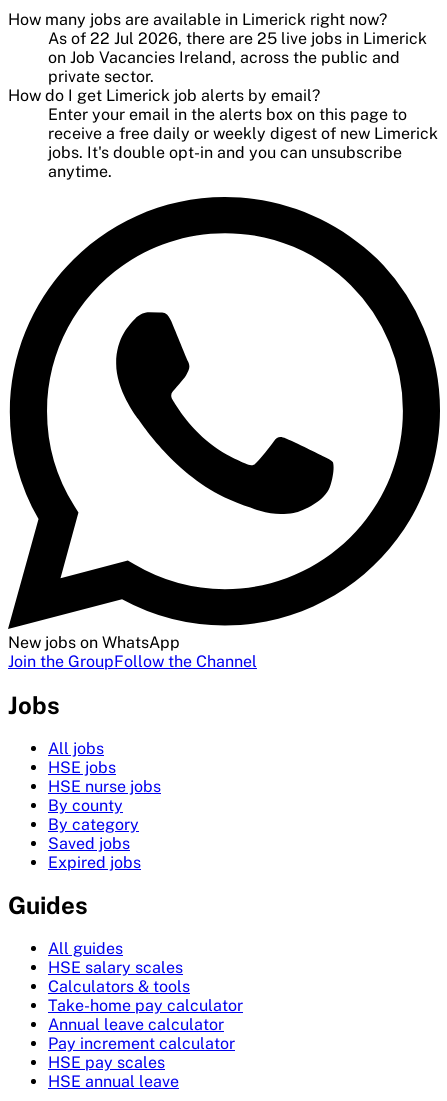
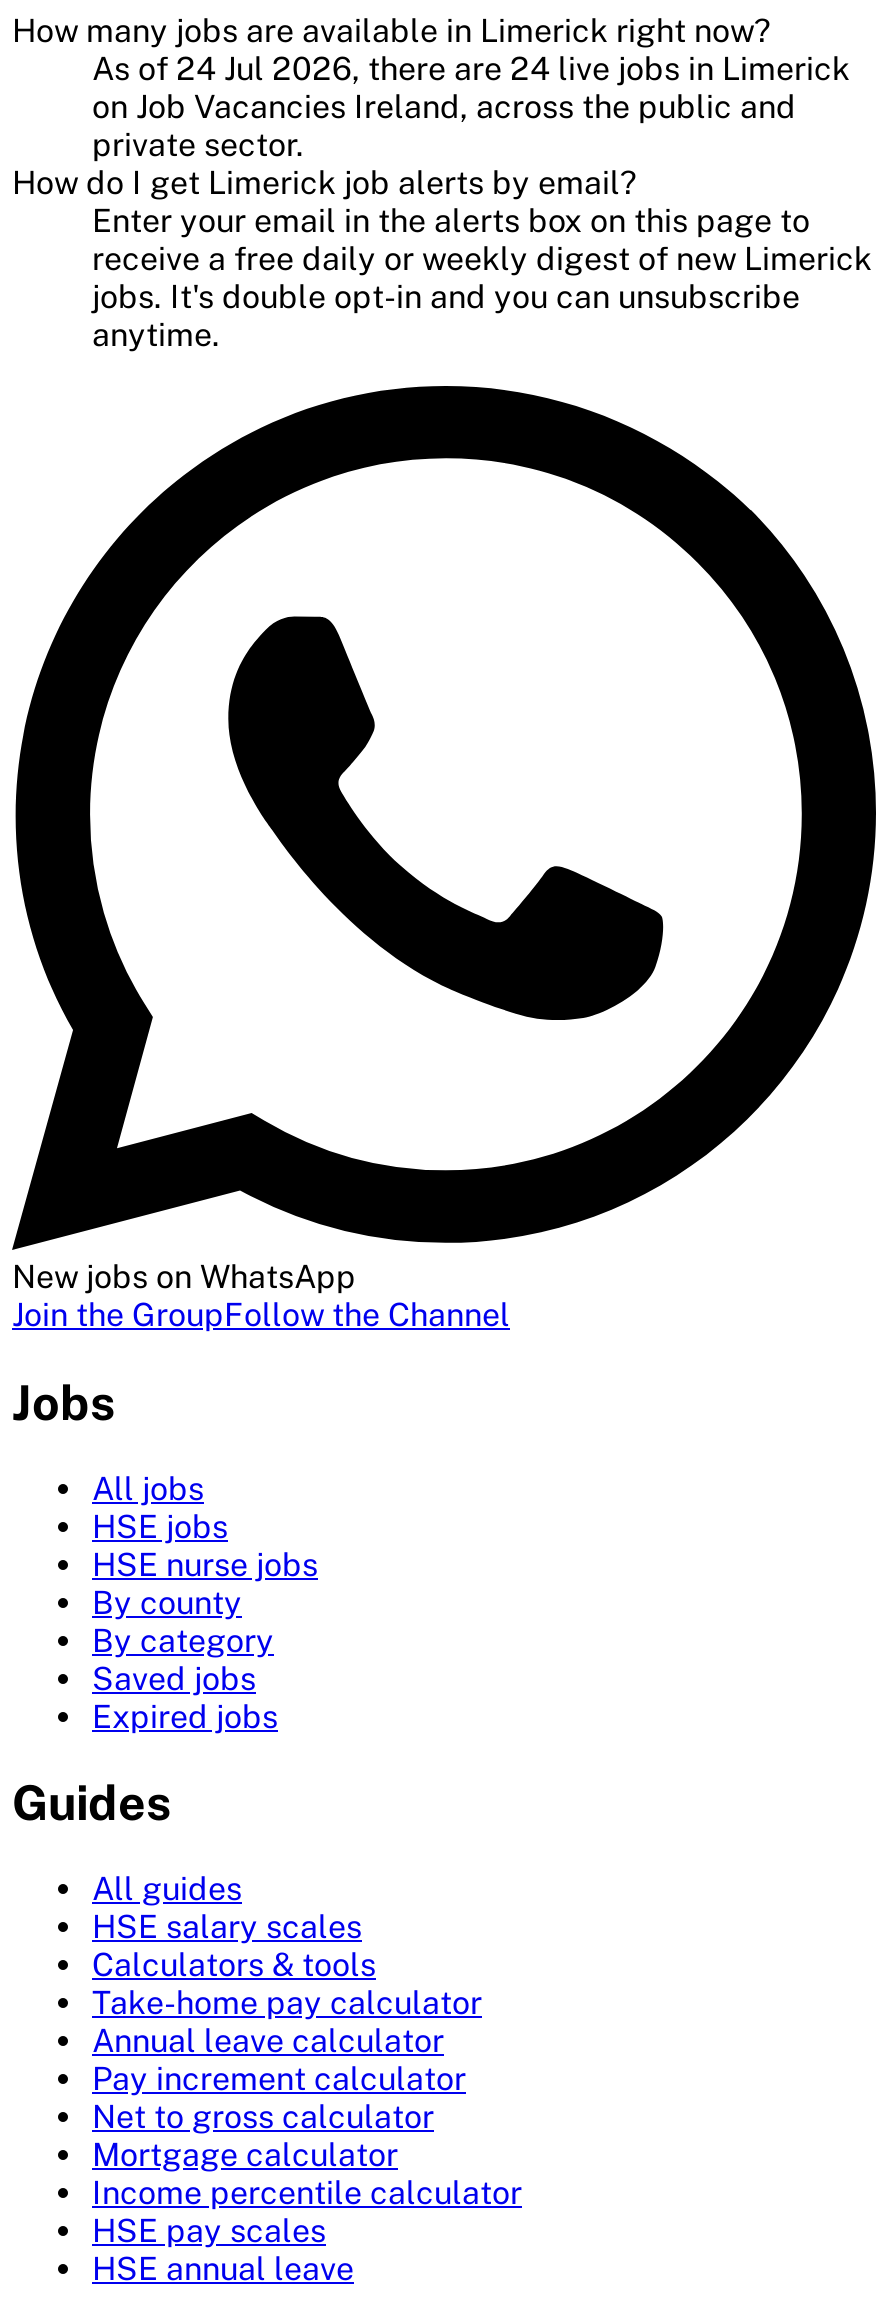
- As of 22 Jul 2026, there are 25 live jobs in Limerick
+ As of 24 Jul 2026, there are 24 live jobs in Limerick

+ Net to gross calculator
+ Mortgage calculator
+ Income percentile calculator
